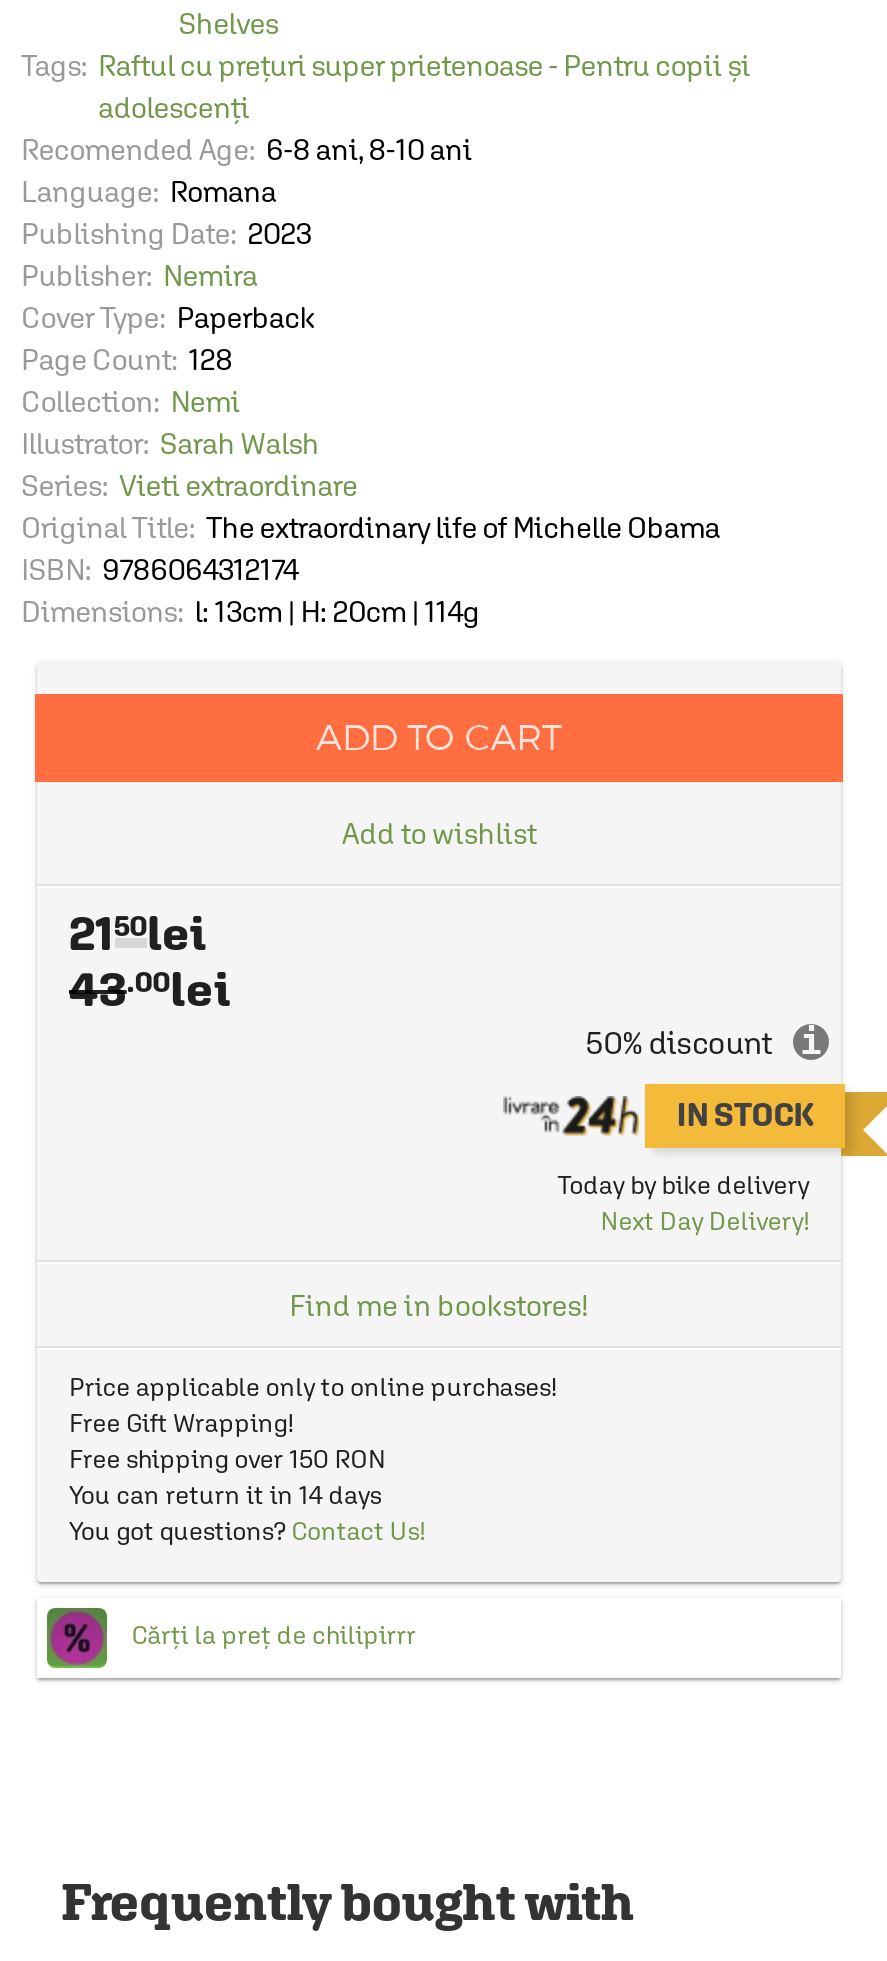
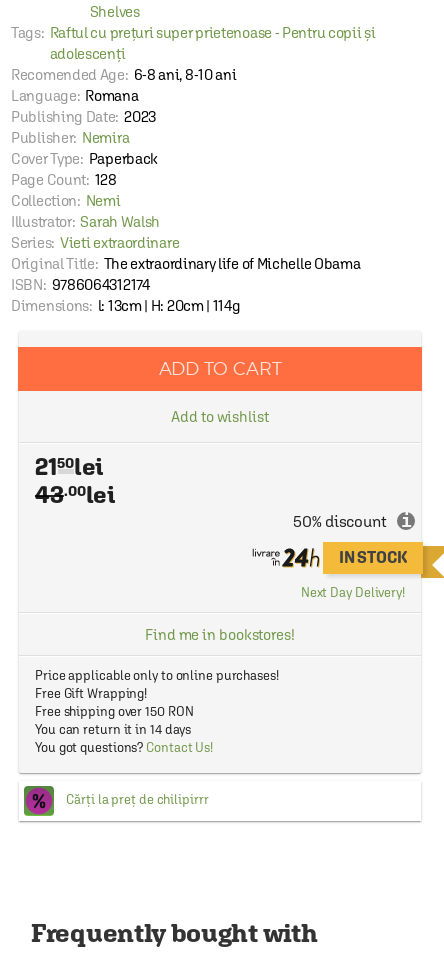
- Today by bike delivery
